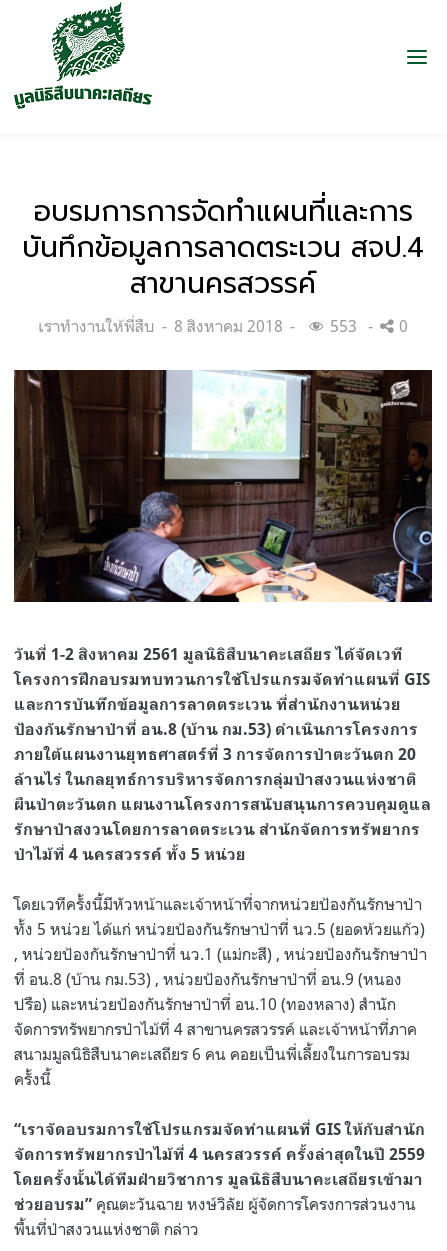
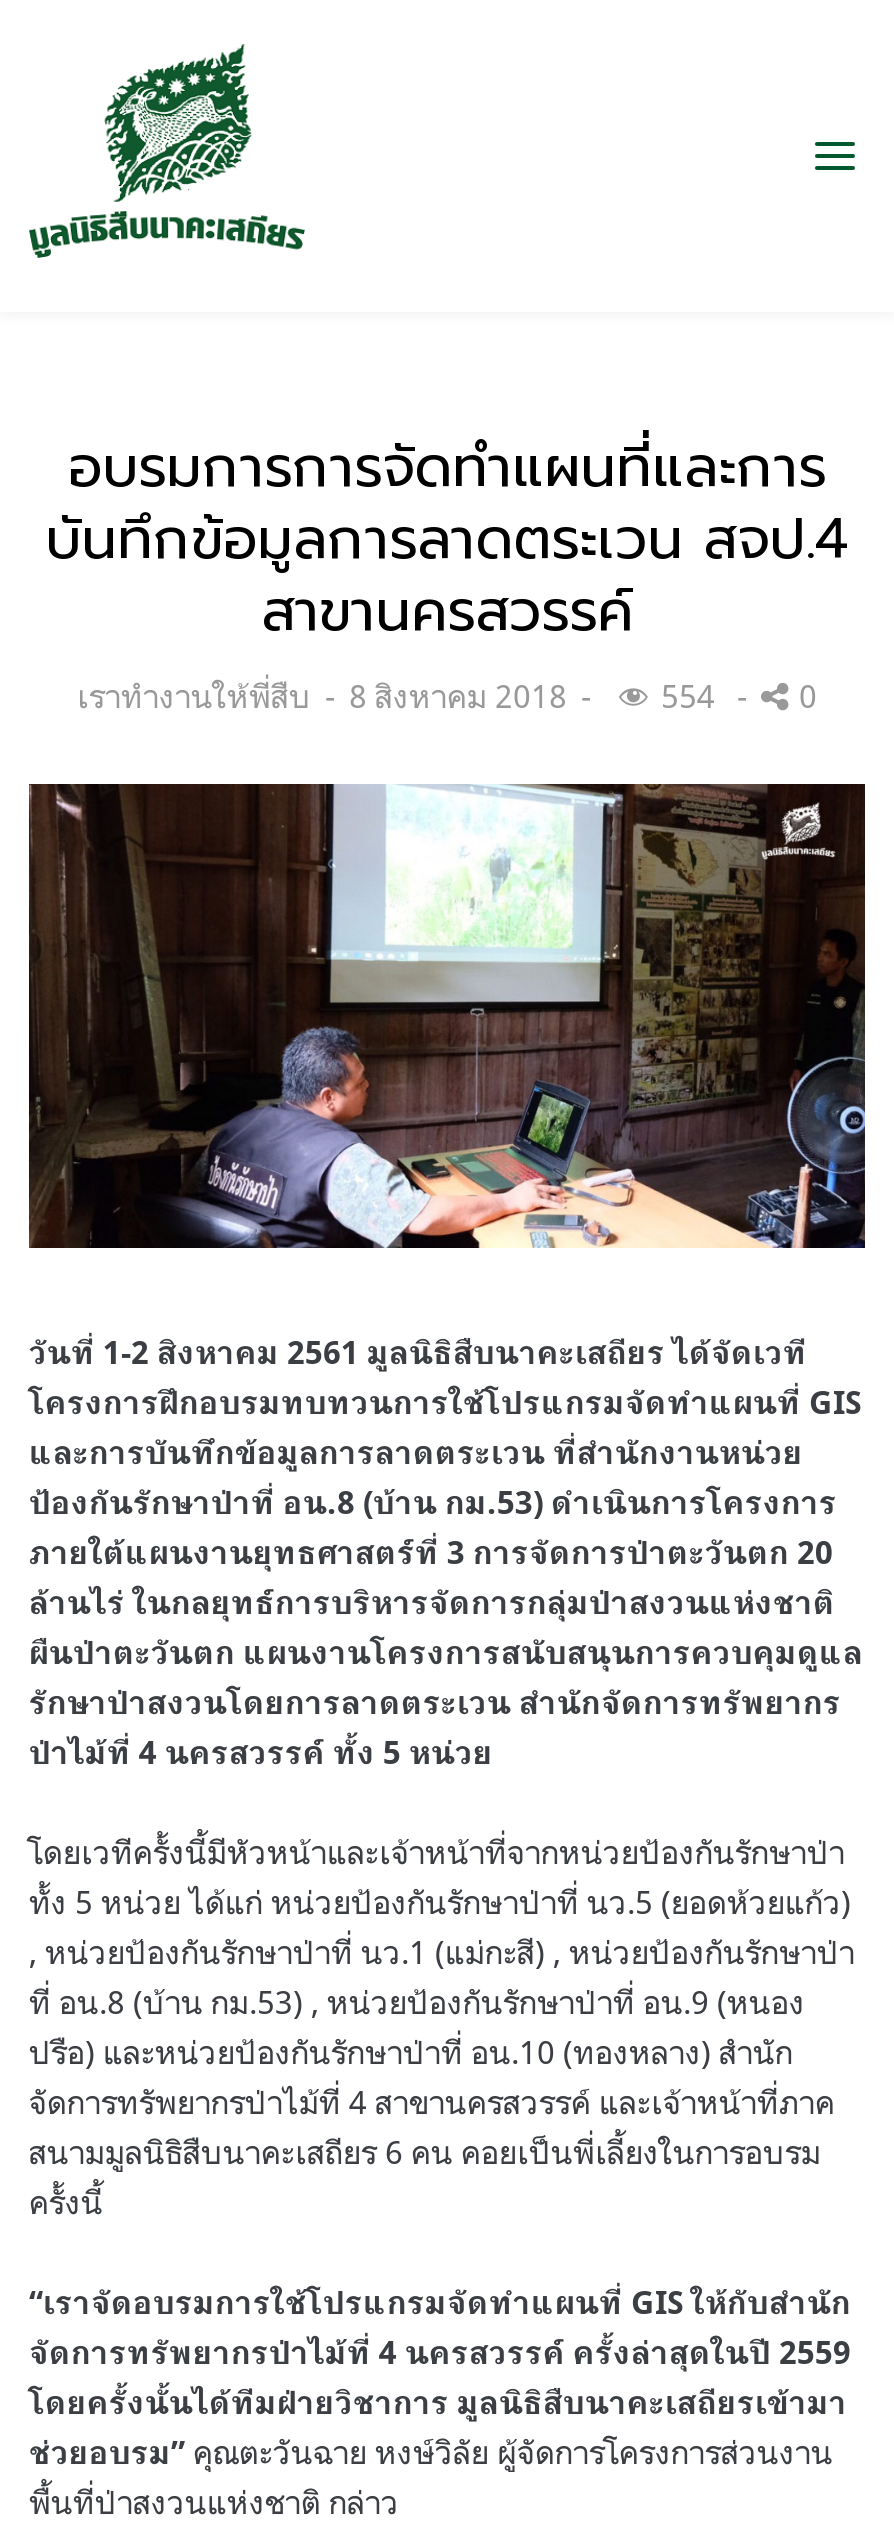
- 553
+ 554
